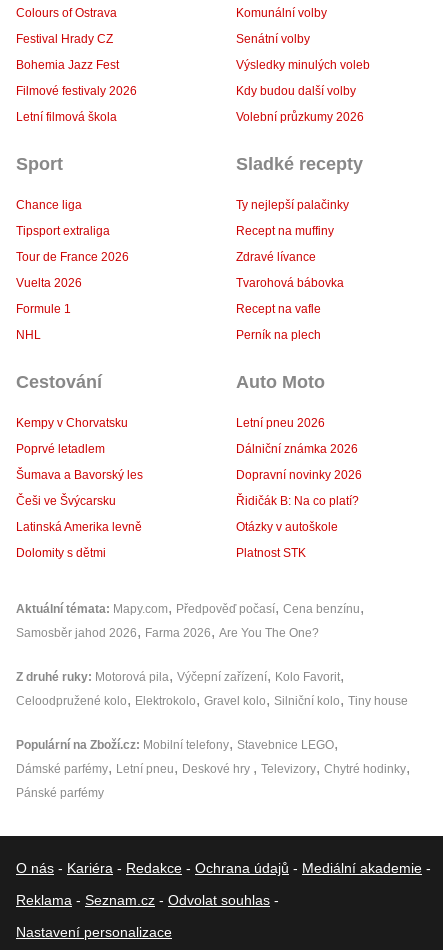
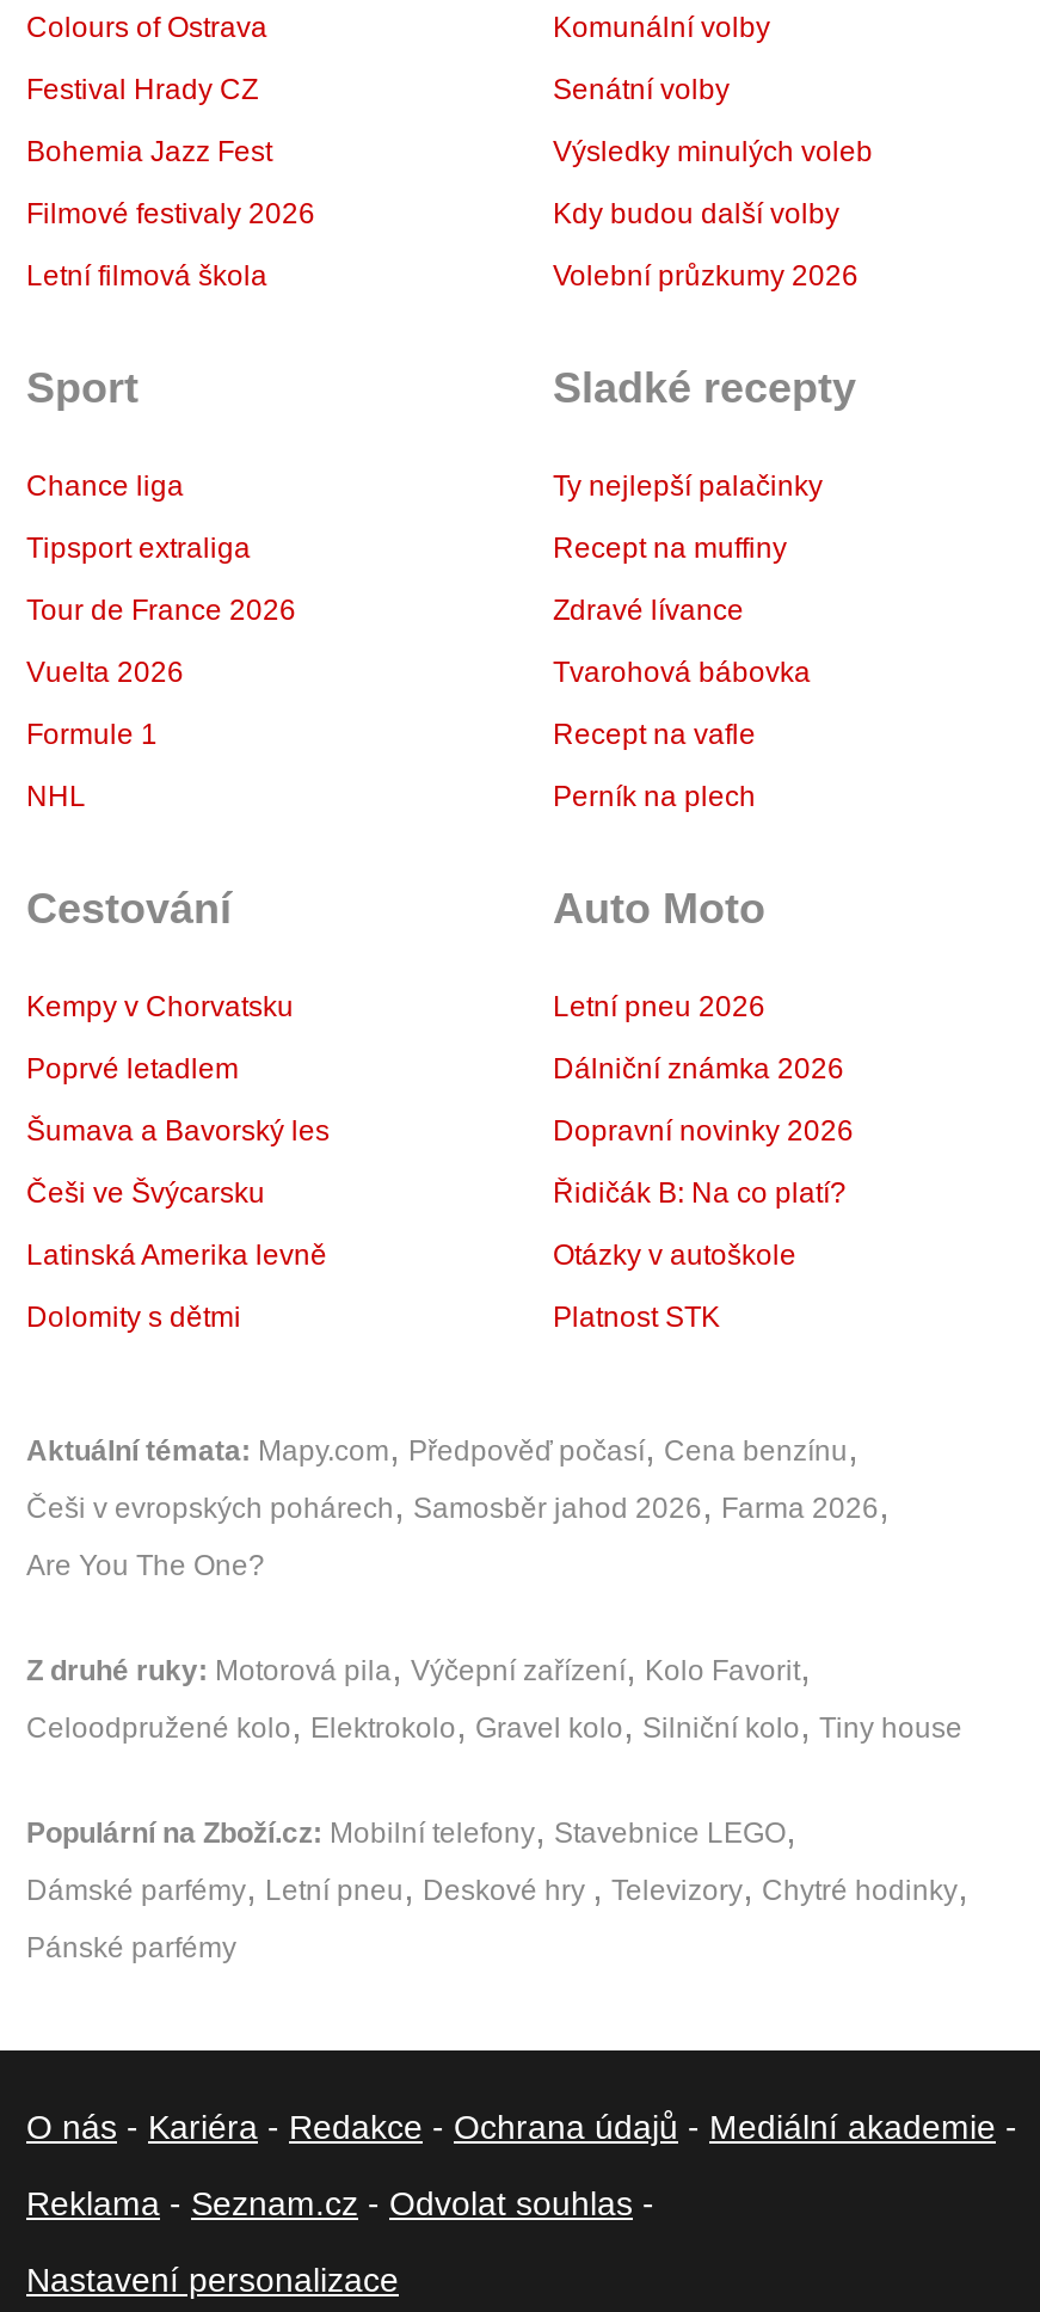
- Samosběr jahod 2026 Farma 2026 Are You The One?
+ Češi v evropských pohárech Samosběr jahod 2026 Farma 2026
+ Are You The One?
